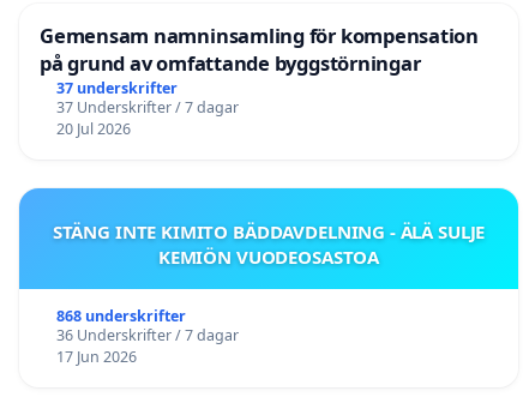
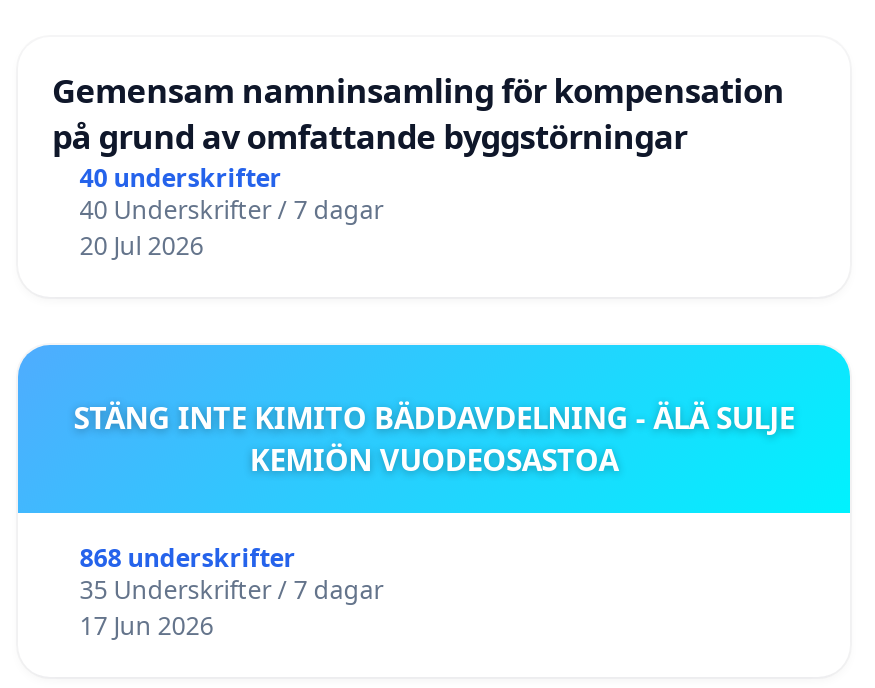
- 37 underskrifter
+ 40 underskrifter

- 37 Underskrifter / 7 dagar
+ 40 Underskrifter / 7 dagar

- 36 Underskrifter / 7 dagar
+ 35 Underskrifter / 7 dagar
